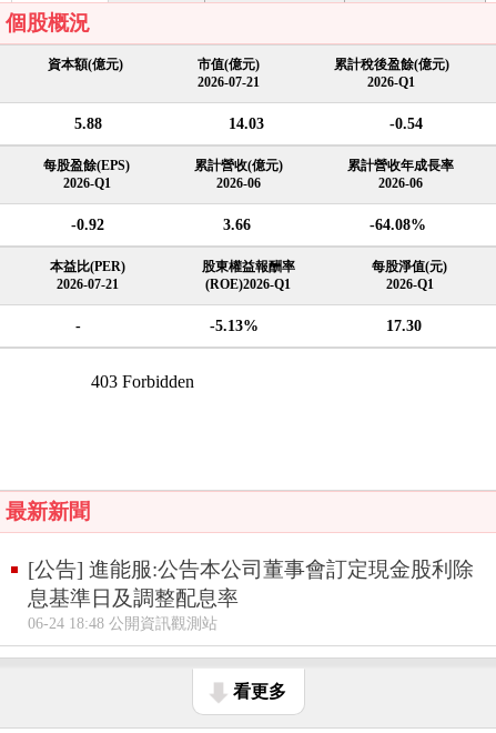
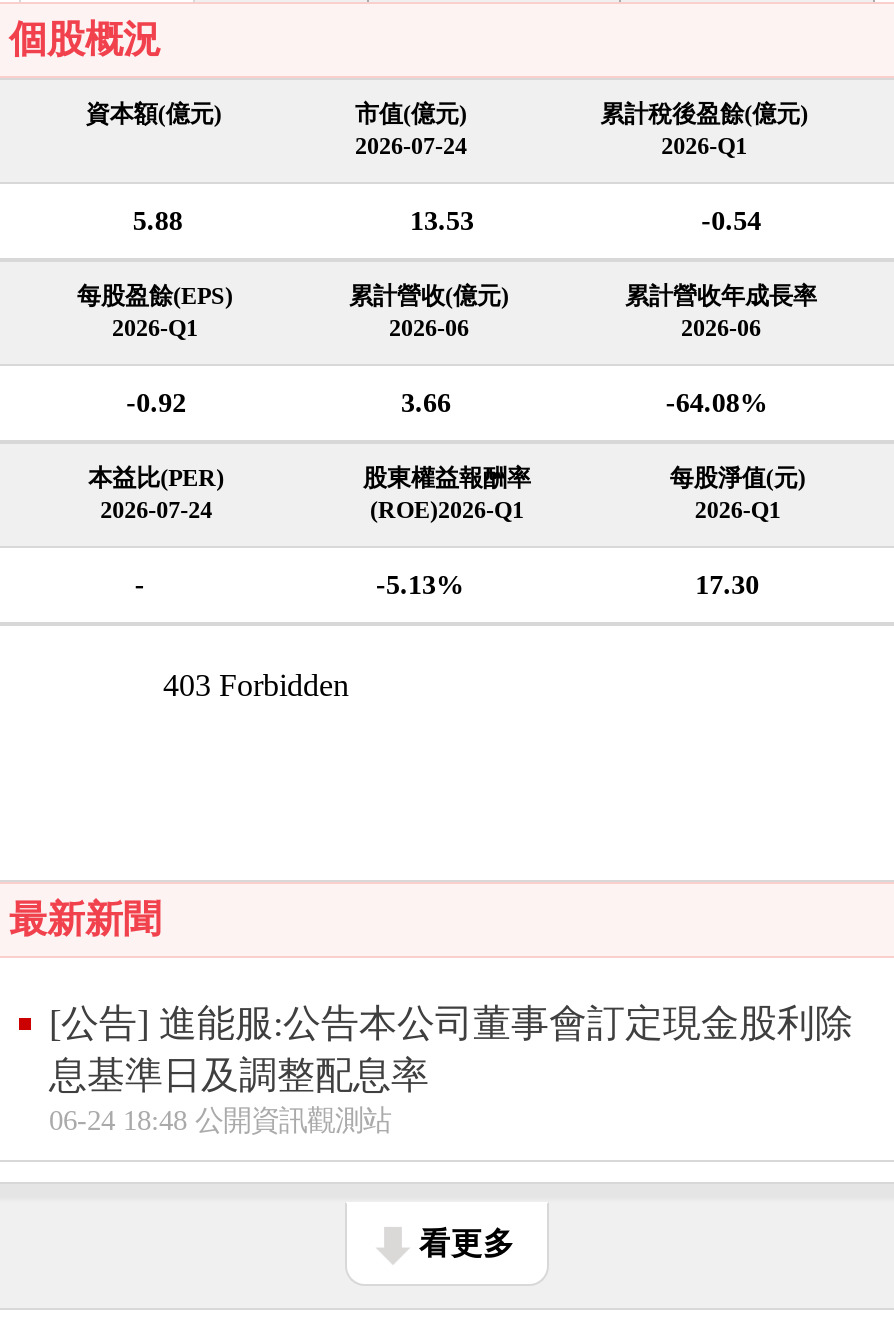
- 2026-07-21
+ 2026-07-24

- 14.03
+ 13.53

- 2026-07-21
+ 2026-07-24
